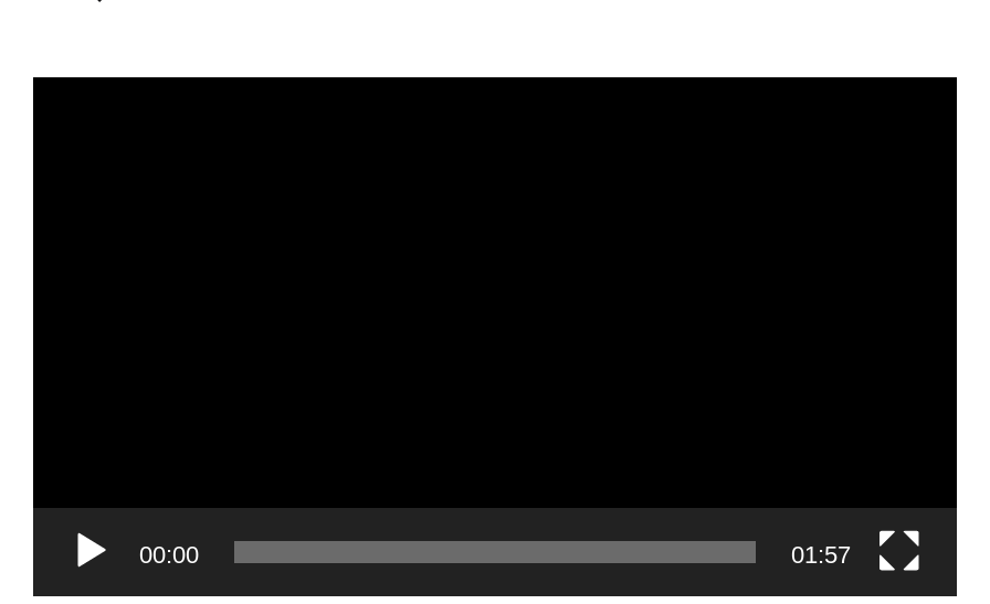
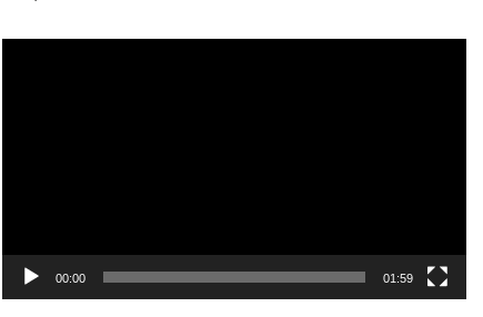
- 01:57
+ 01:59
